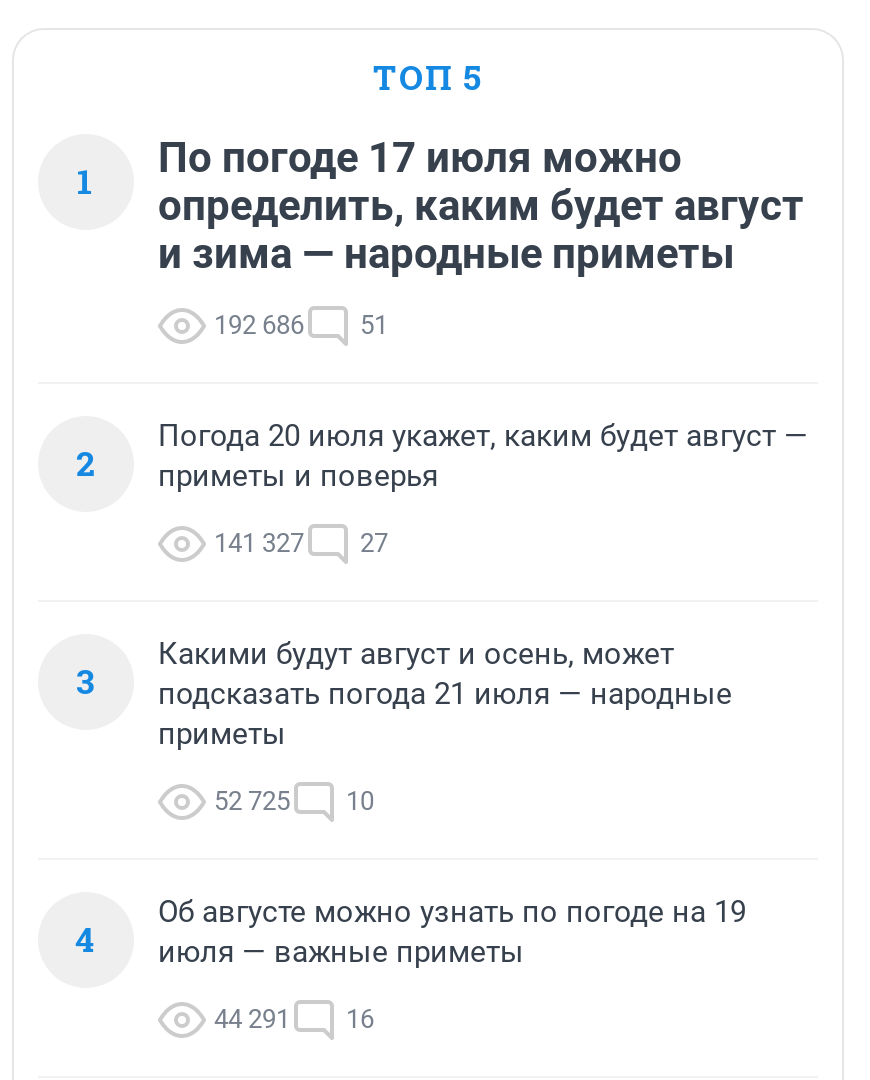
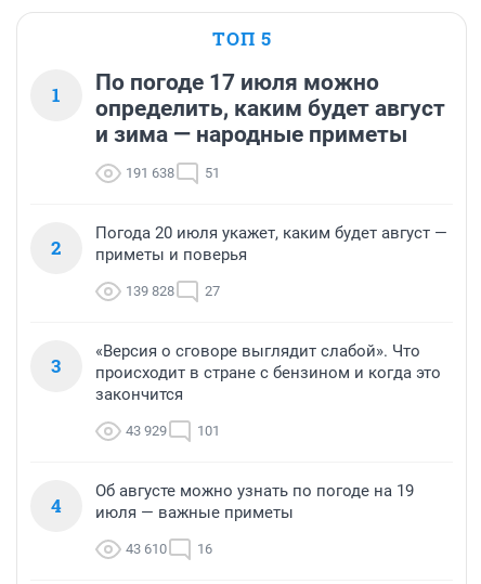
- 192 686 51
+ 191 638 51

- 141 327 27
+ 139 828 27

- Какими будут август и осень, может
- подсказать погода 21 июля — народные
- приметы
+ «Версия о сговоре выглядит слабой». Что
+ происходит в стране с бензином и когда это
+ закончится

- 52 725
- 10
+ 43 929
+ 101

- 44 291 16
+ 43 610 16
